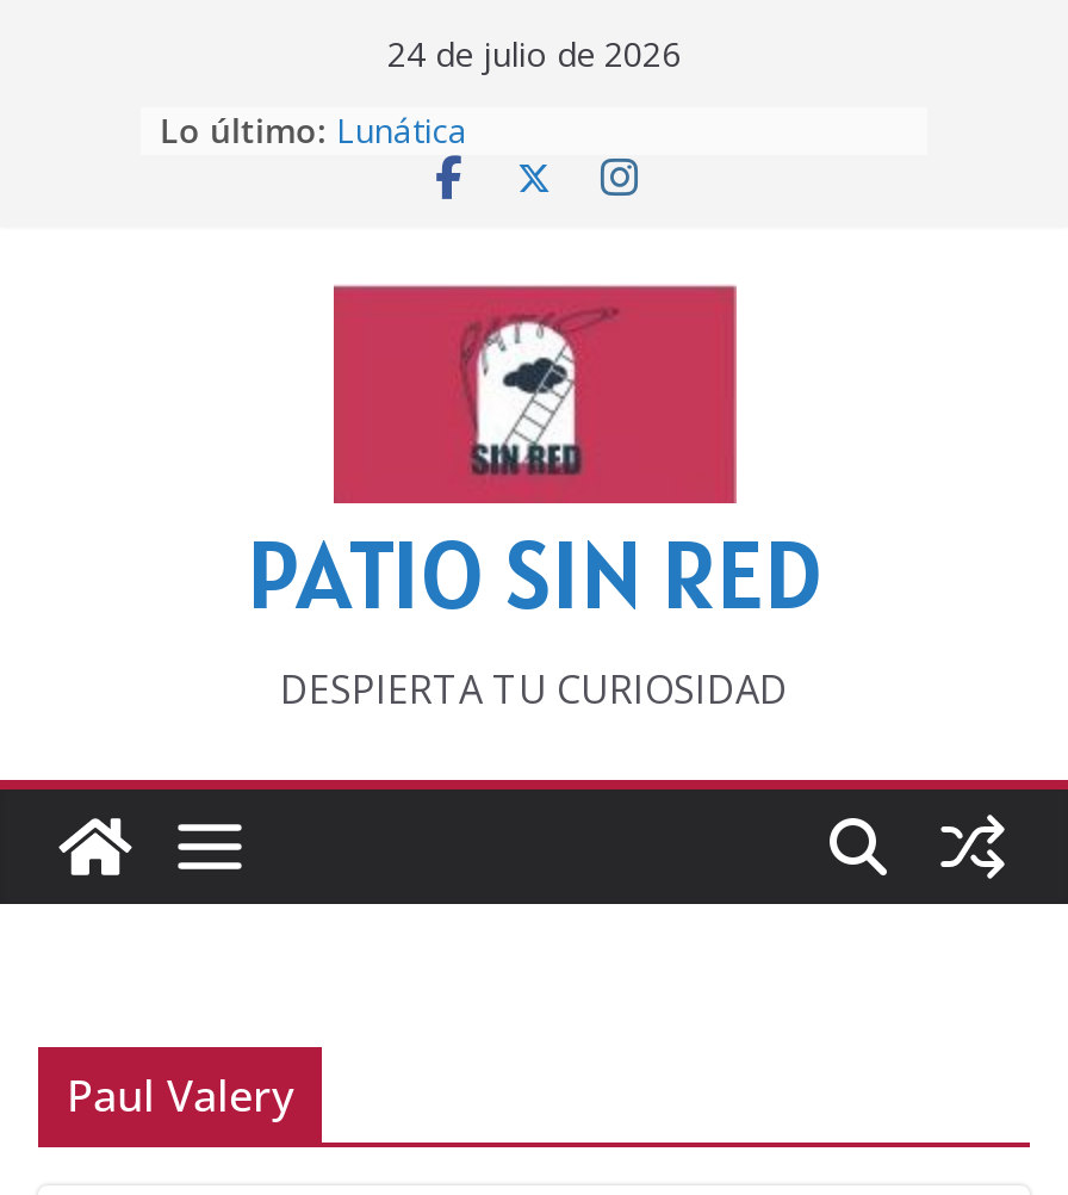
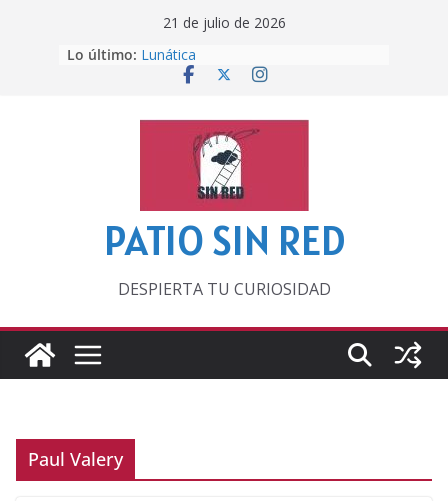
- 24 de julio de 2026
+ 21 de julio de 2026
